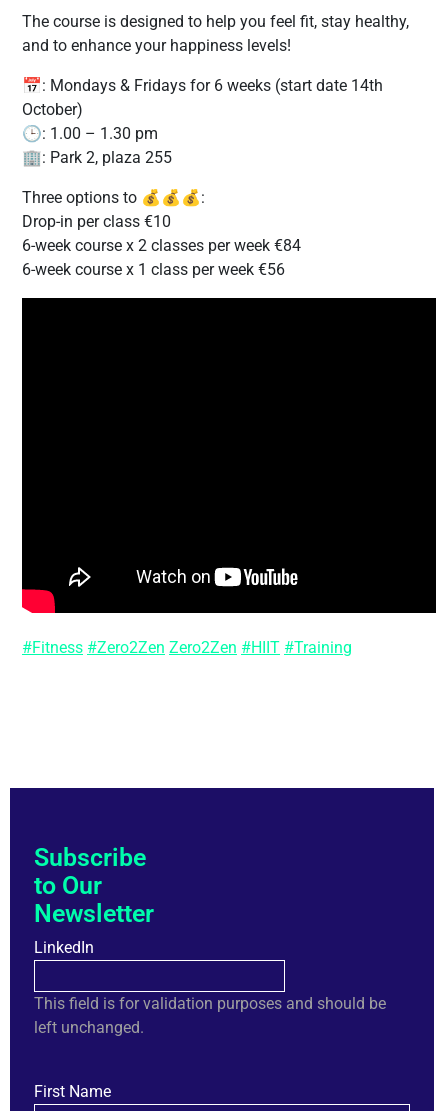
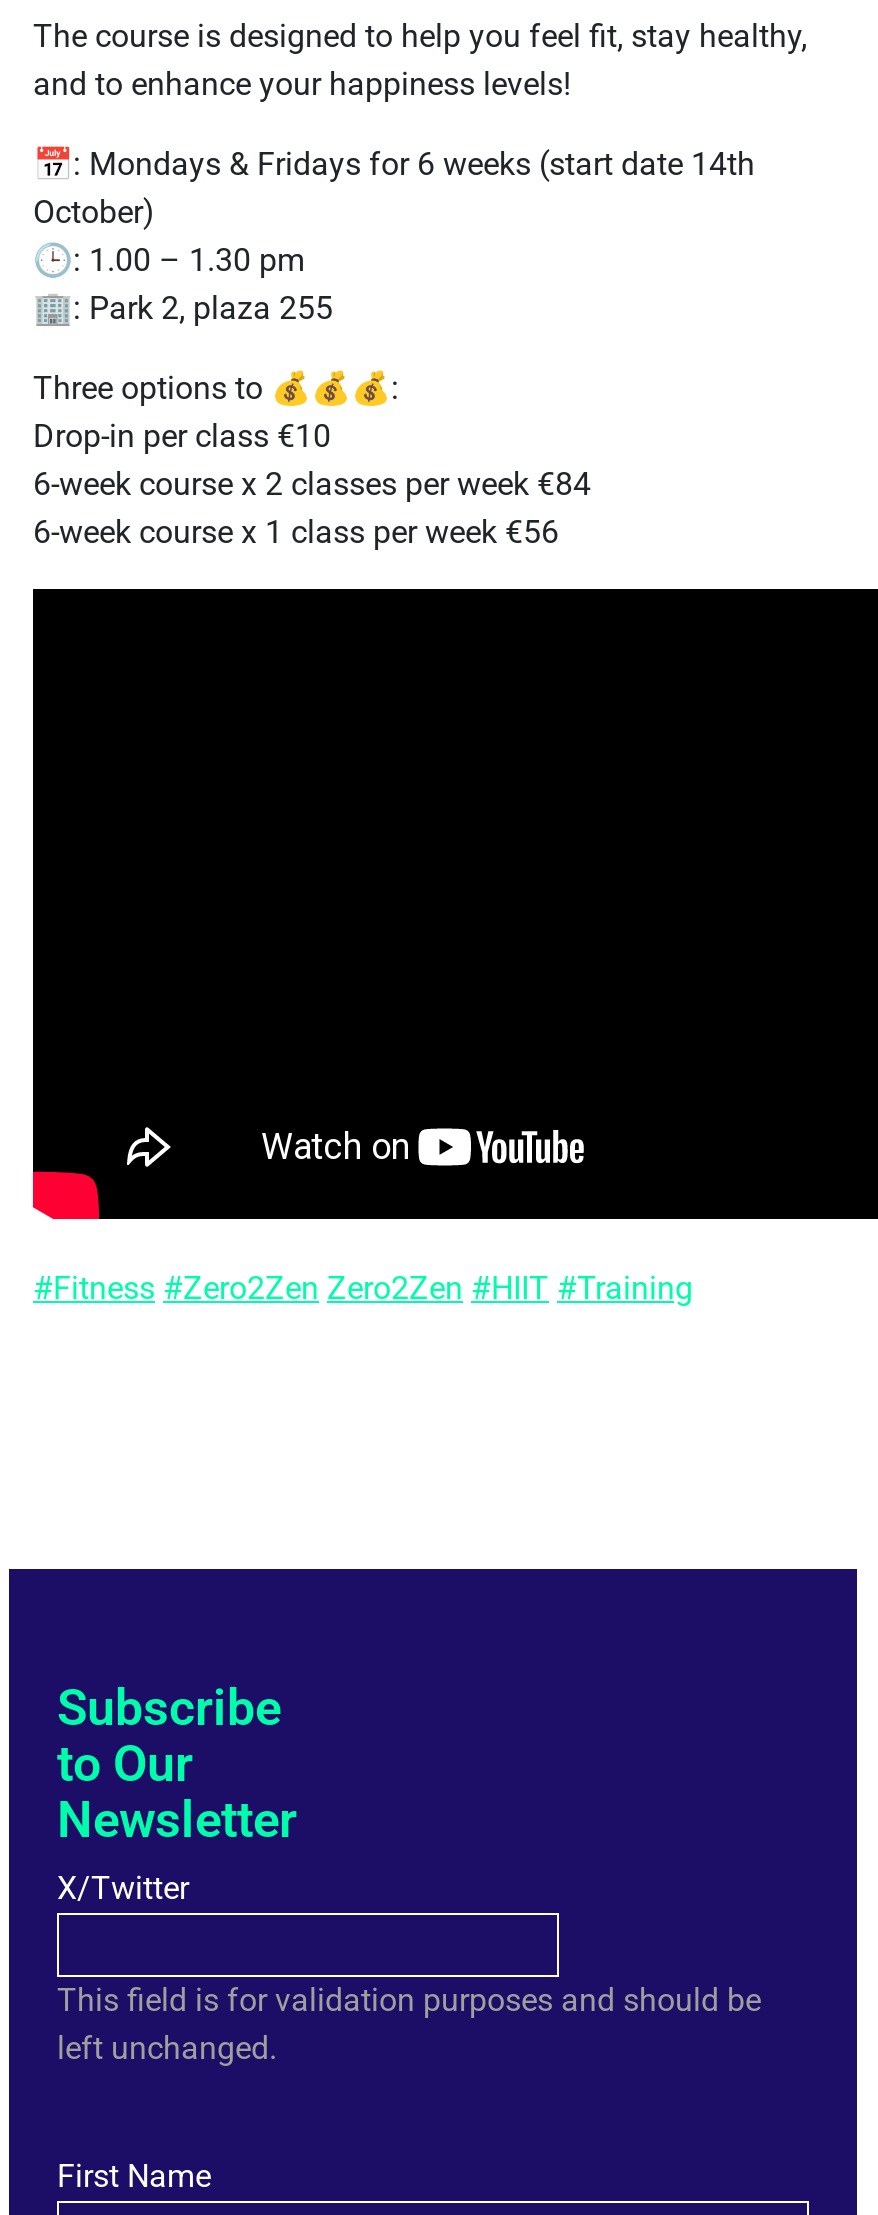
- LinkedIn
+ X/Twitter
